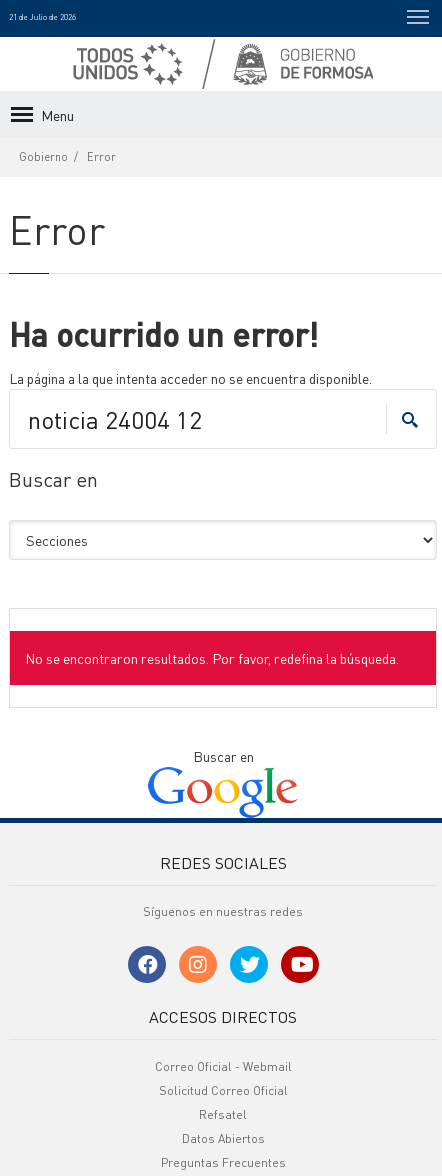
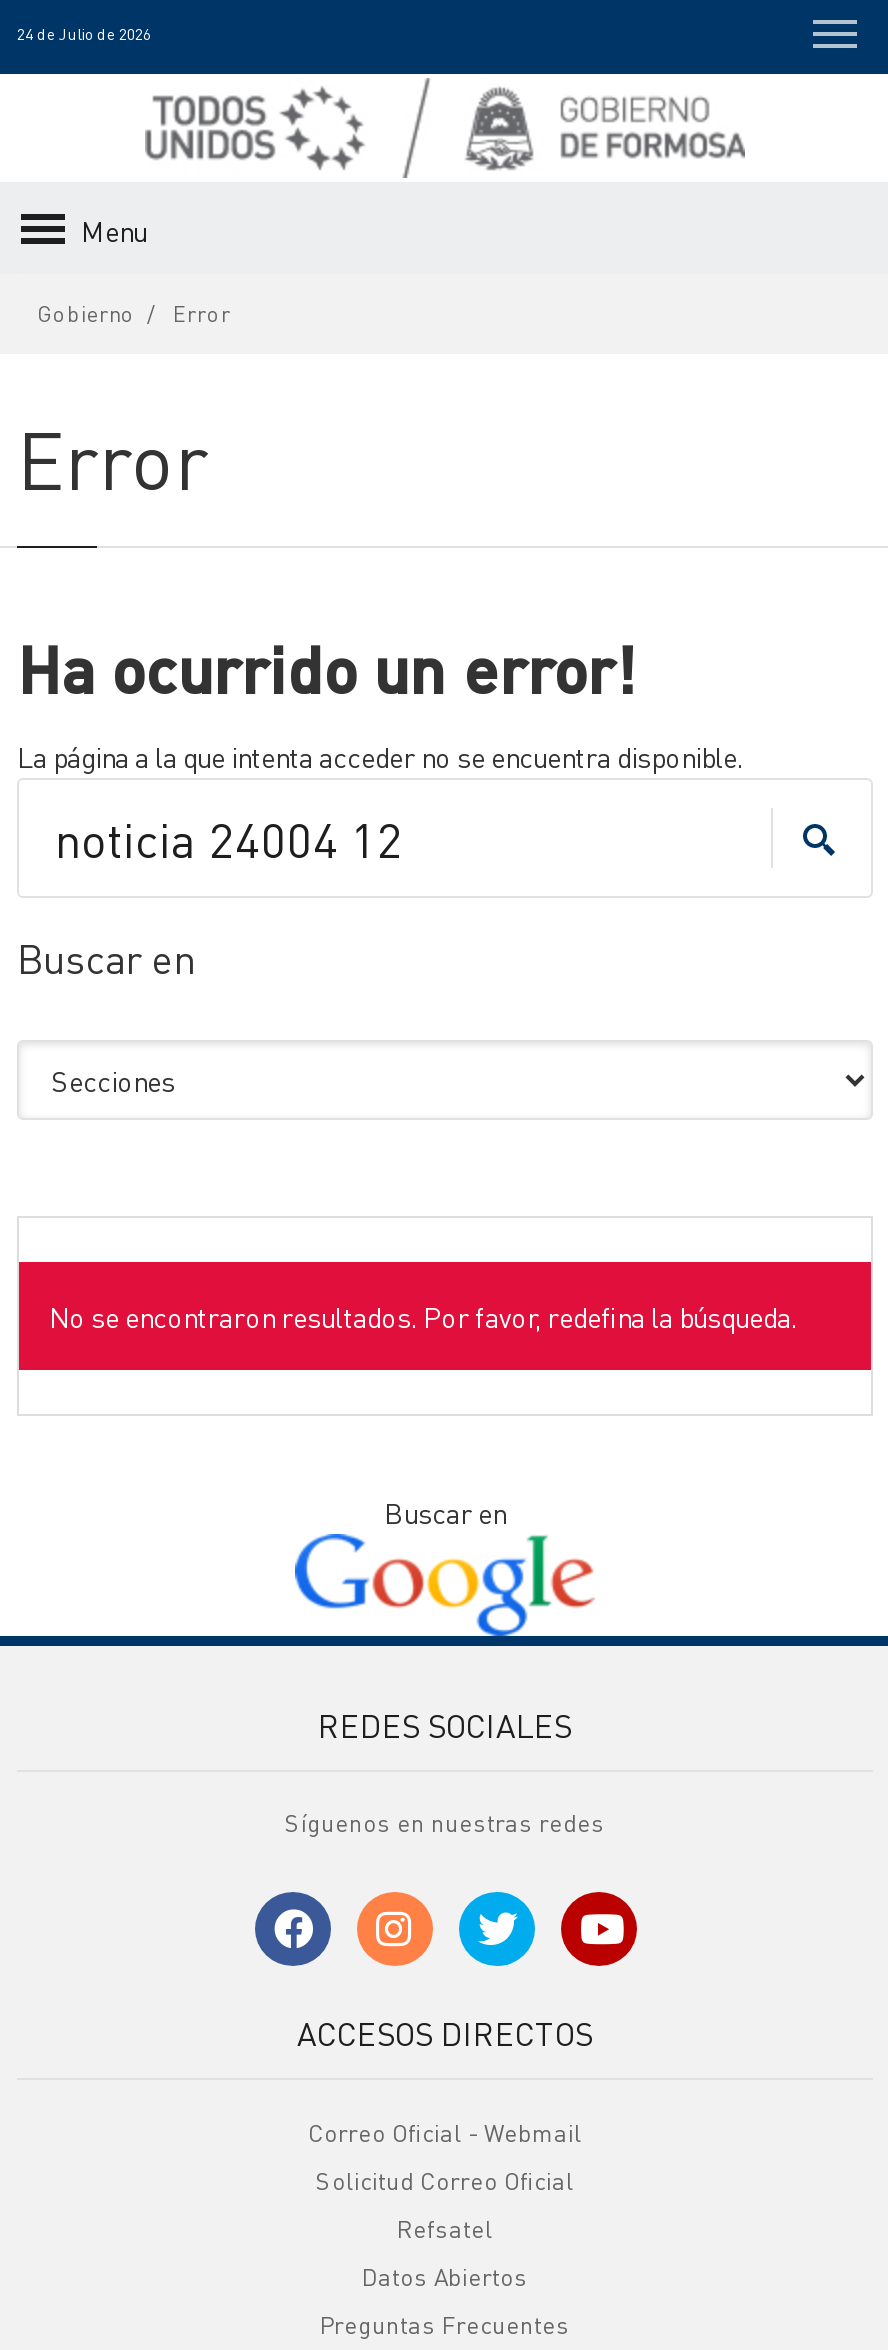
- 21 de Julio de 2026
+ 24 de Julio de 2026
